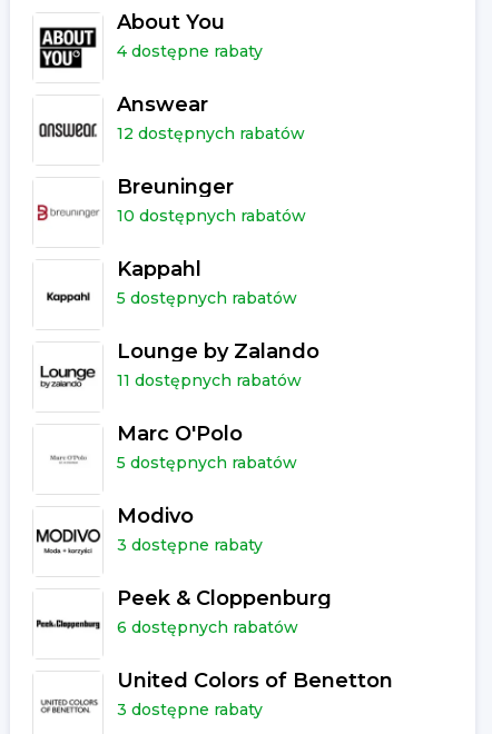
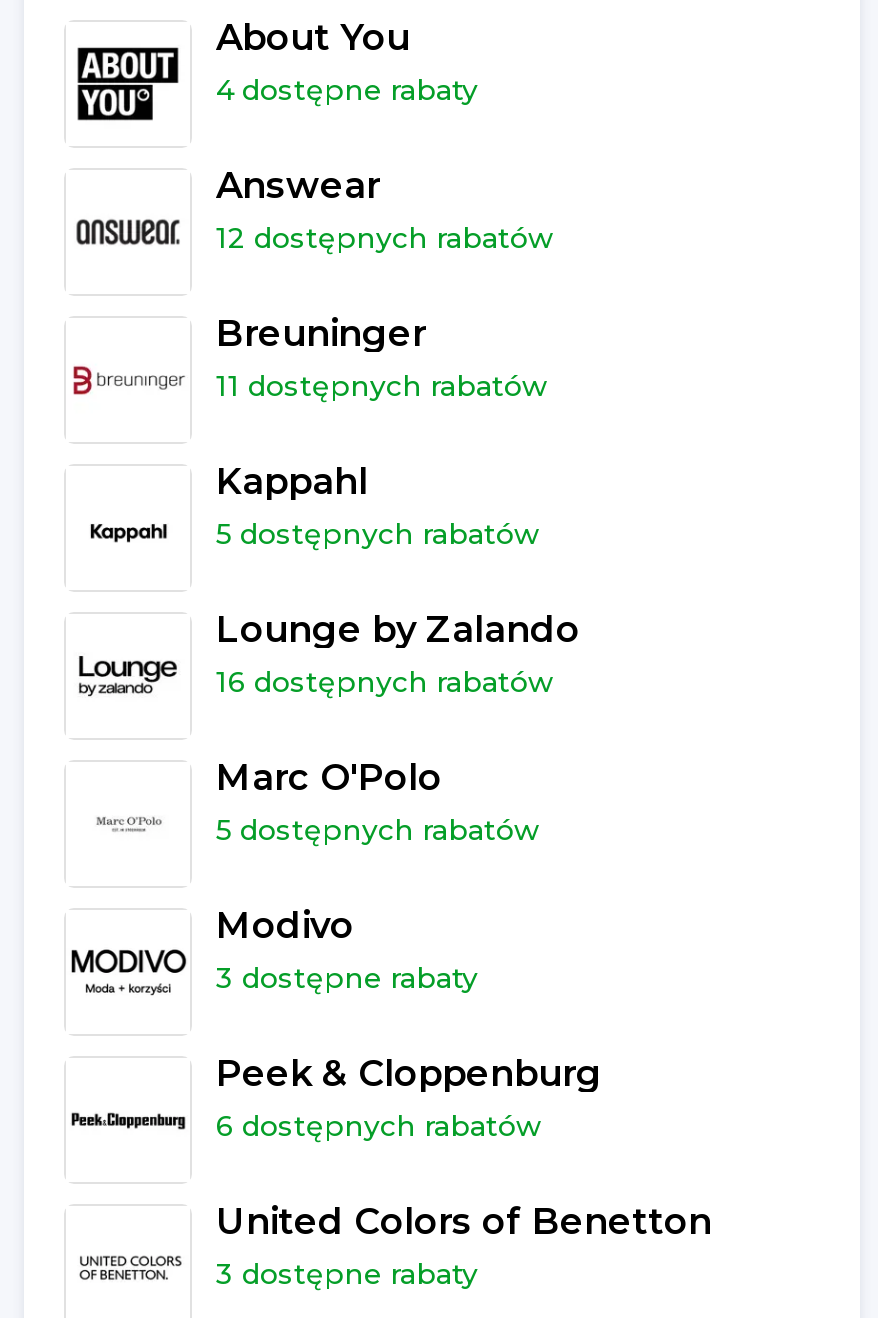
- 10 dostępnych rabatów

moved up: 11 dostępnych rabatów

+ 16 dostępnych rabatów
